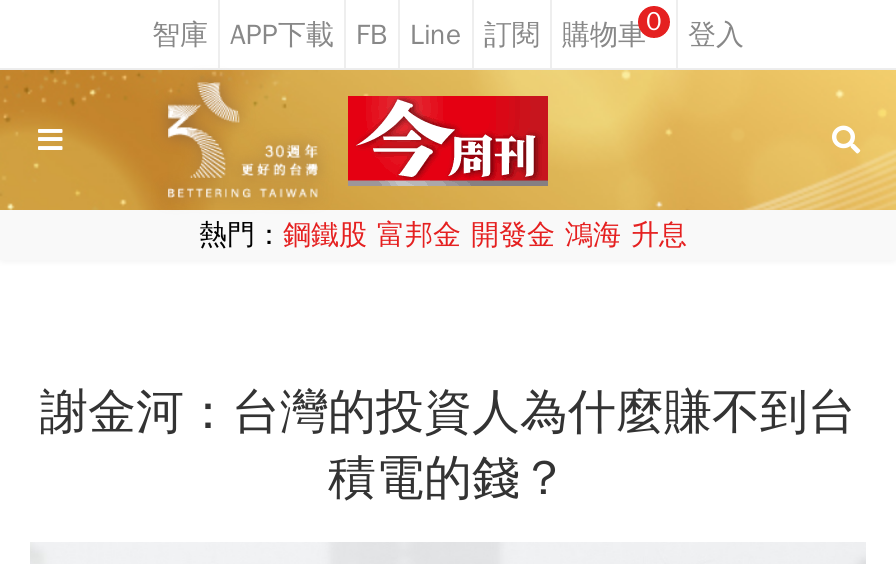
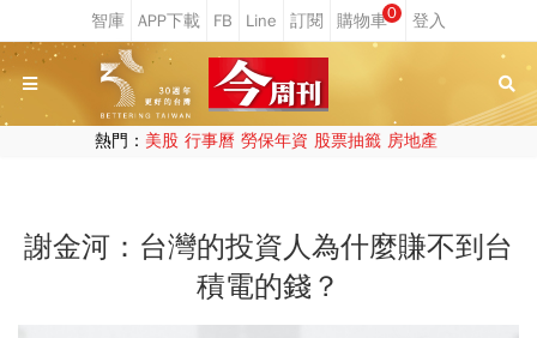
- 熱門：鋼鐵股 富邦金 開發金 鴻海 升息
+ 熱門：美股 行事曆 勞保年資 股票抽籤 房地產
